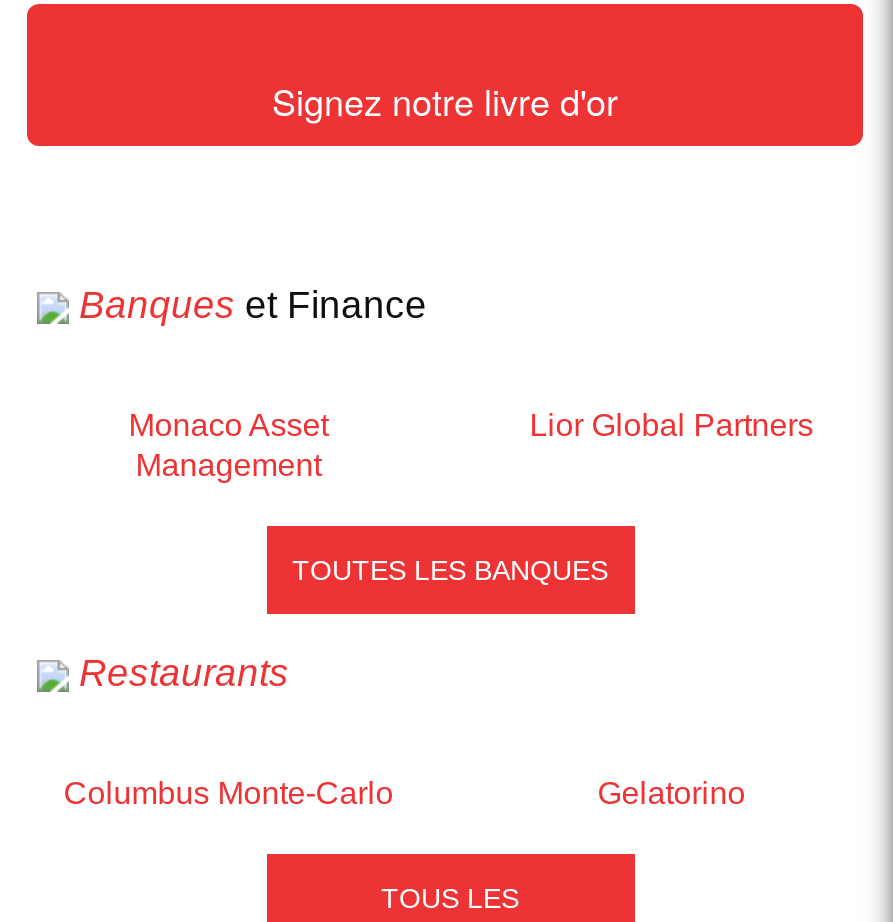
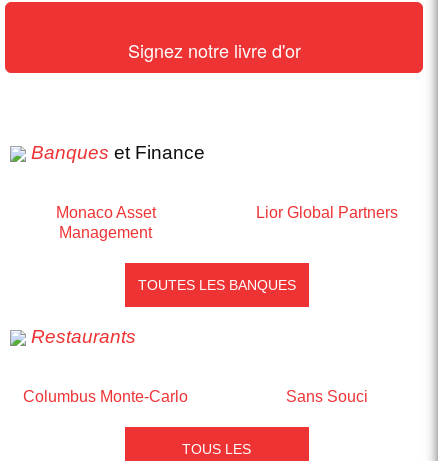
- Gelatorino
+ Sans Souci
